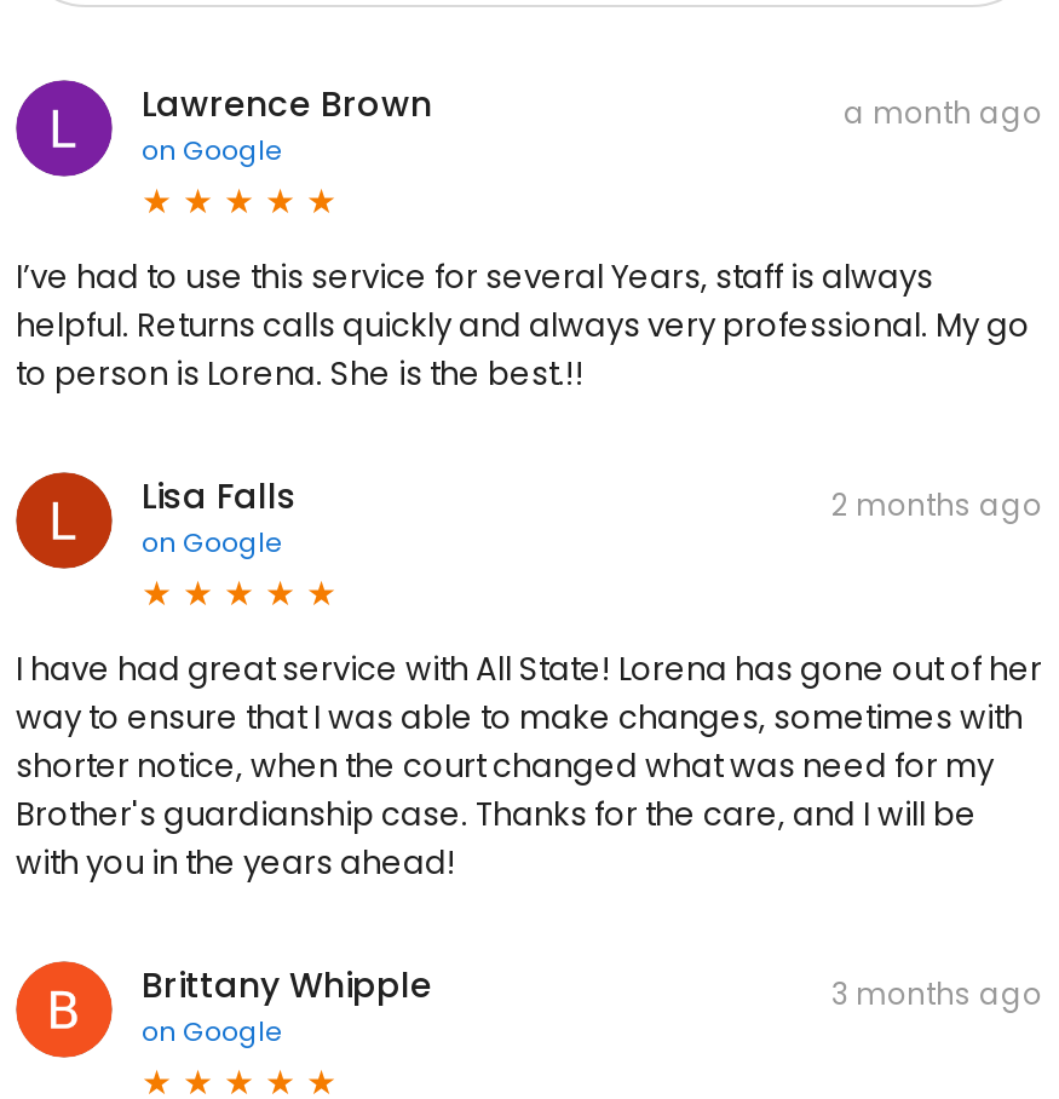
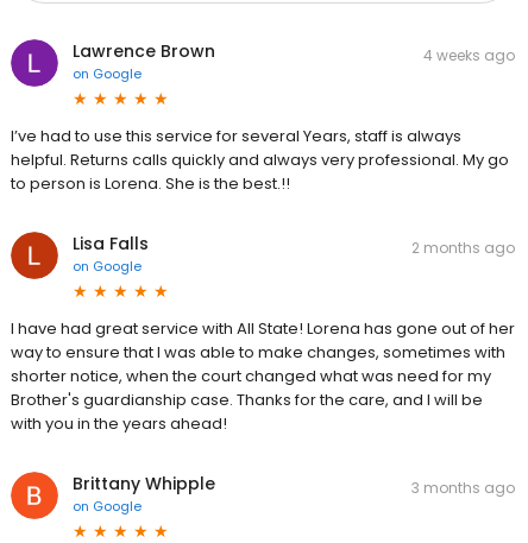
- a month ago
+ 4 weeks ago
